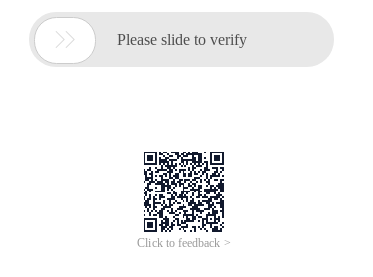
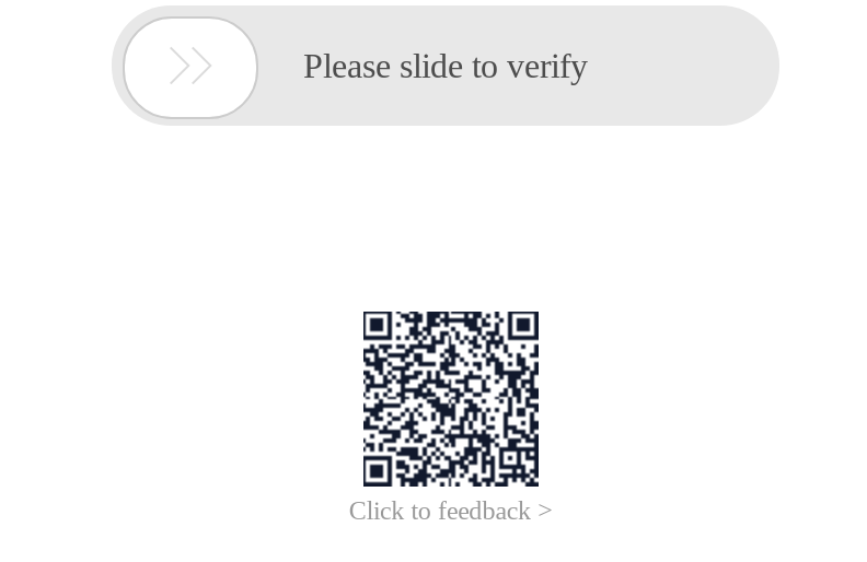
- [image]
+ [image]
